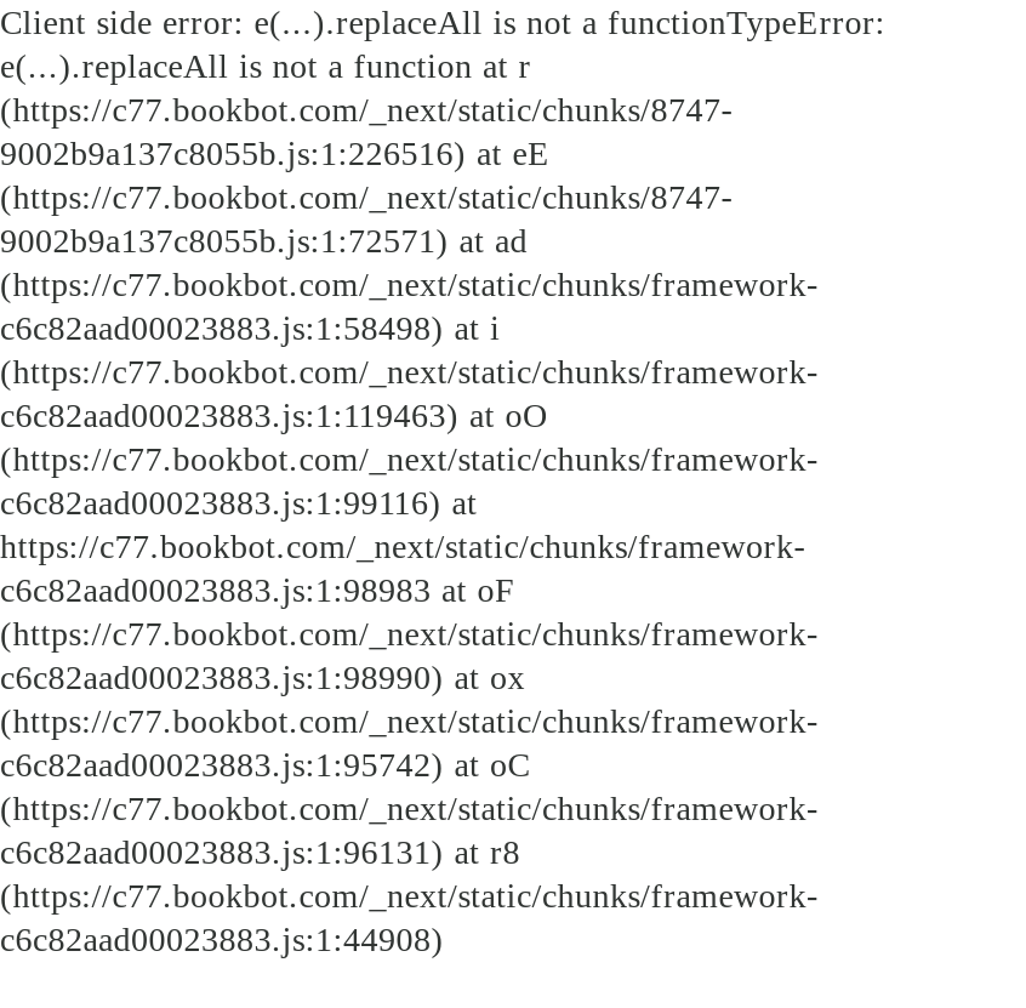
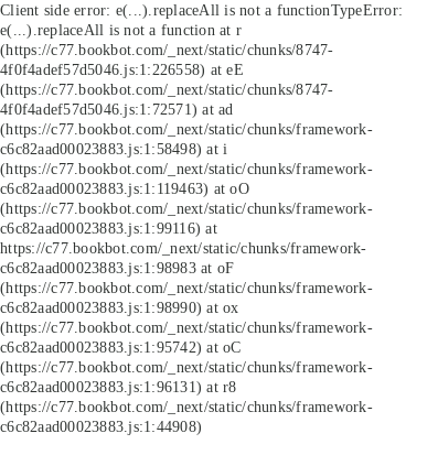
- 9002b9a137c8055b.js:1:226516) at eE
+ 4f0f4adef57d5046.js:1:226558) at eE

- 9002b9a137c8055b.js:1:72571) at ad
+ 4f0f4adef57d5046.js:1:72571) at ad
